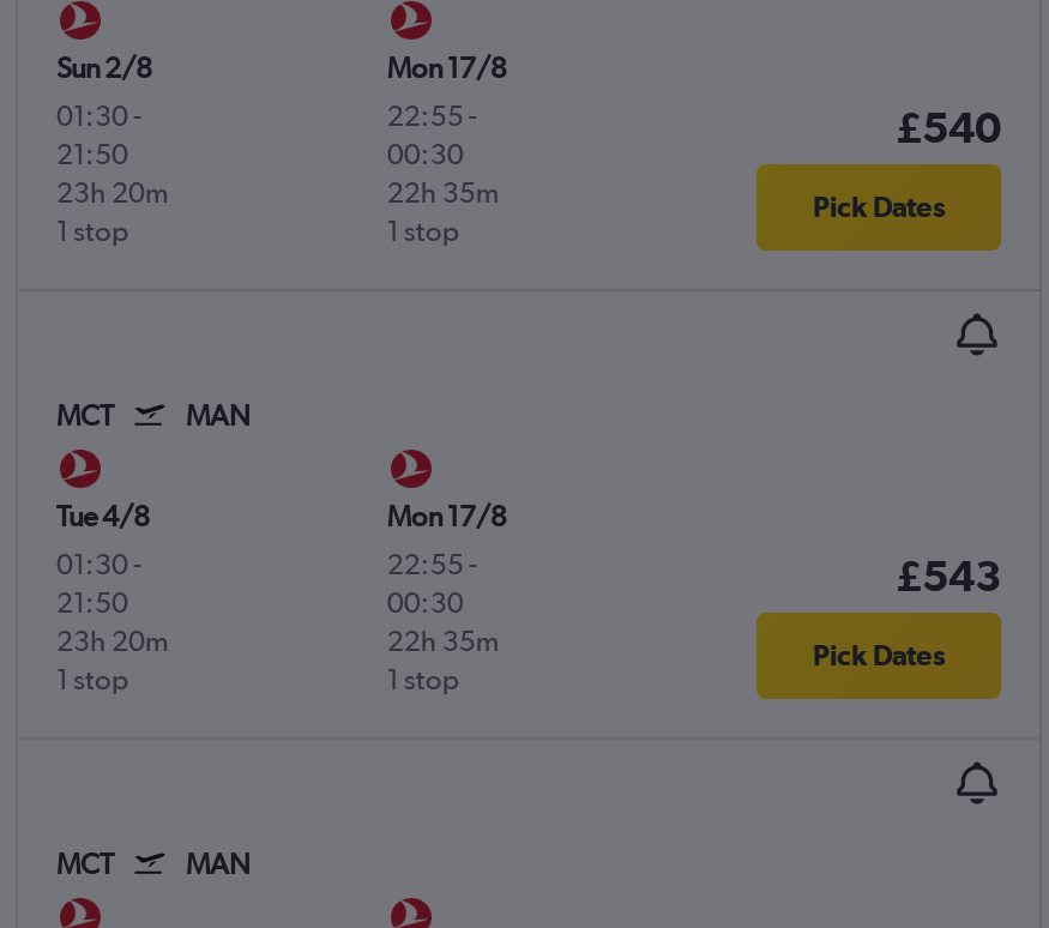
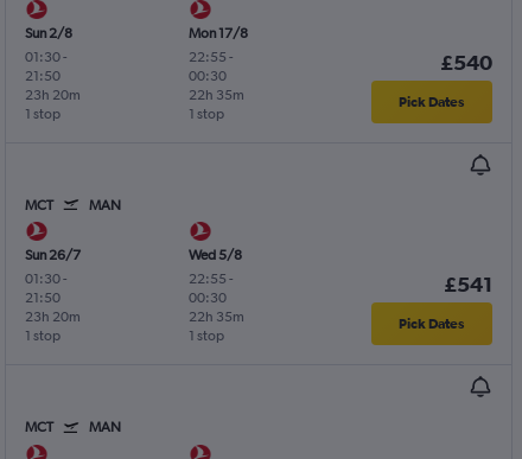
- Tue 4/8
+ Sun 26/7

- Mon 17/8
+ Wed 5/8

- £543
+ £541
